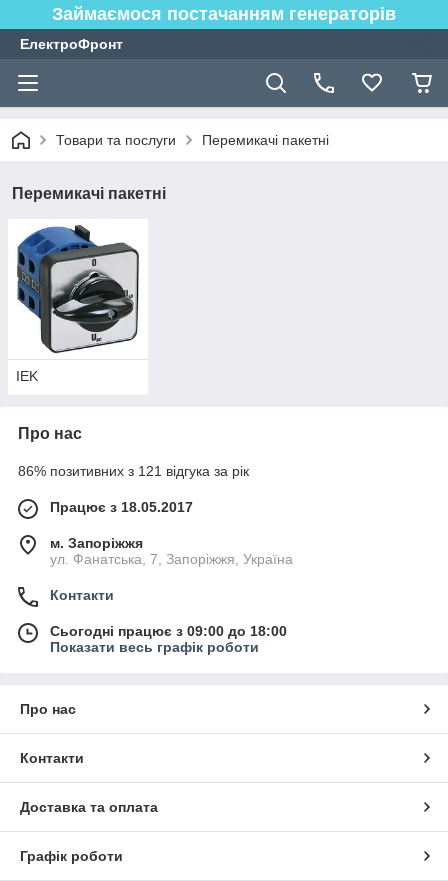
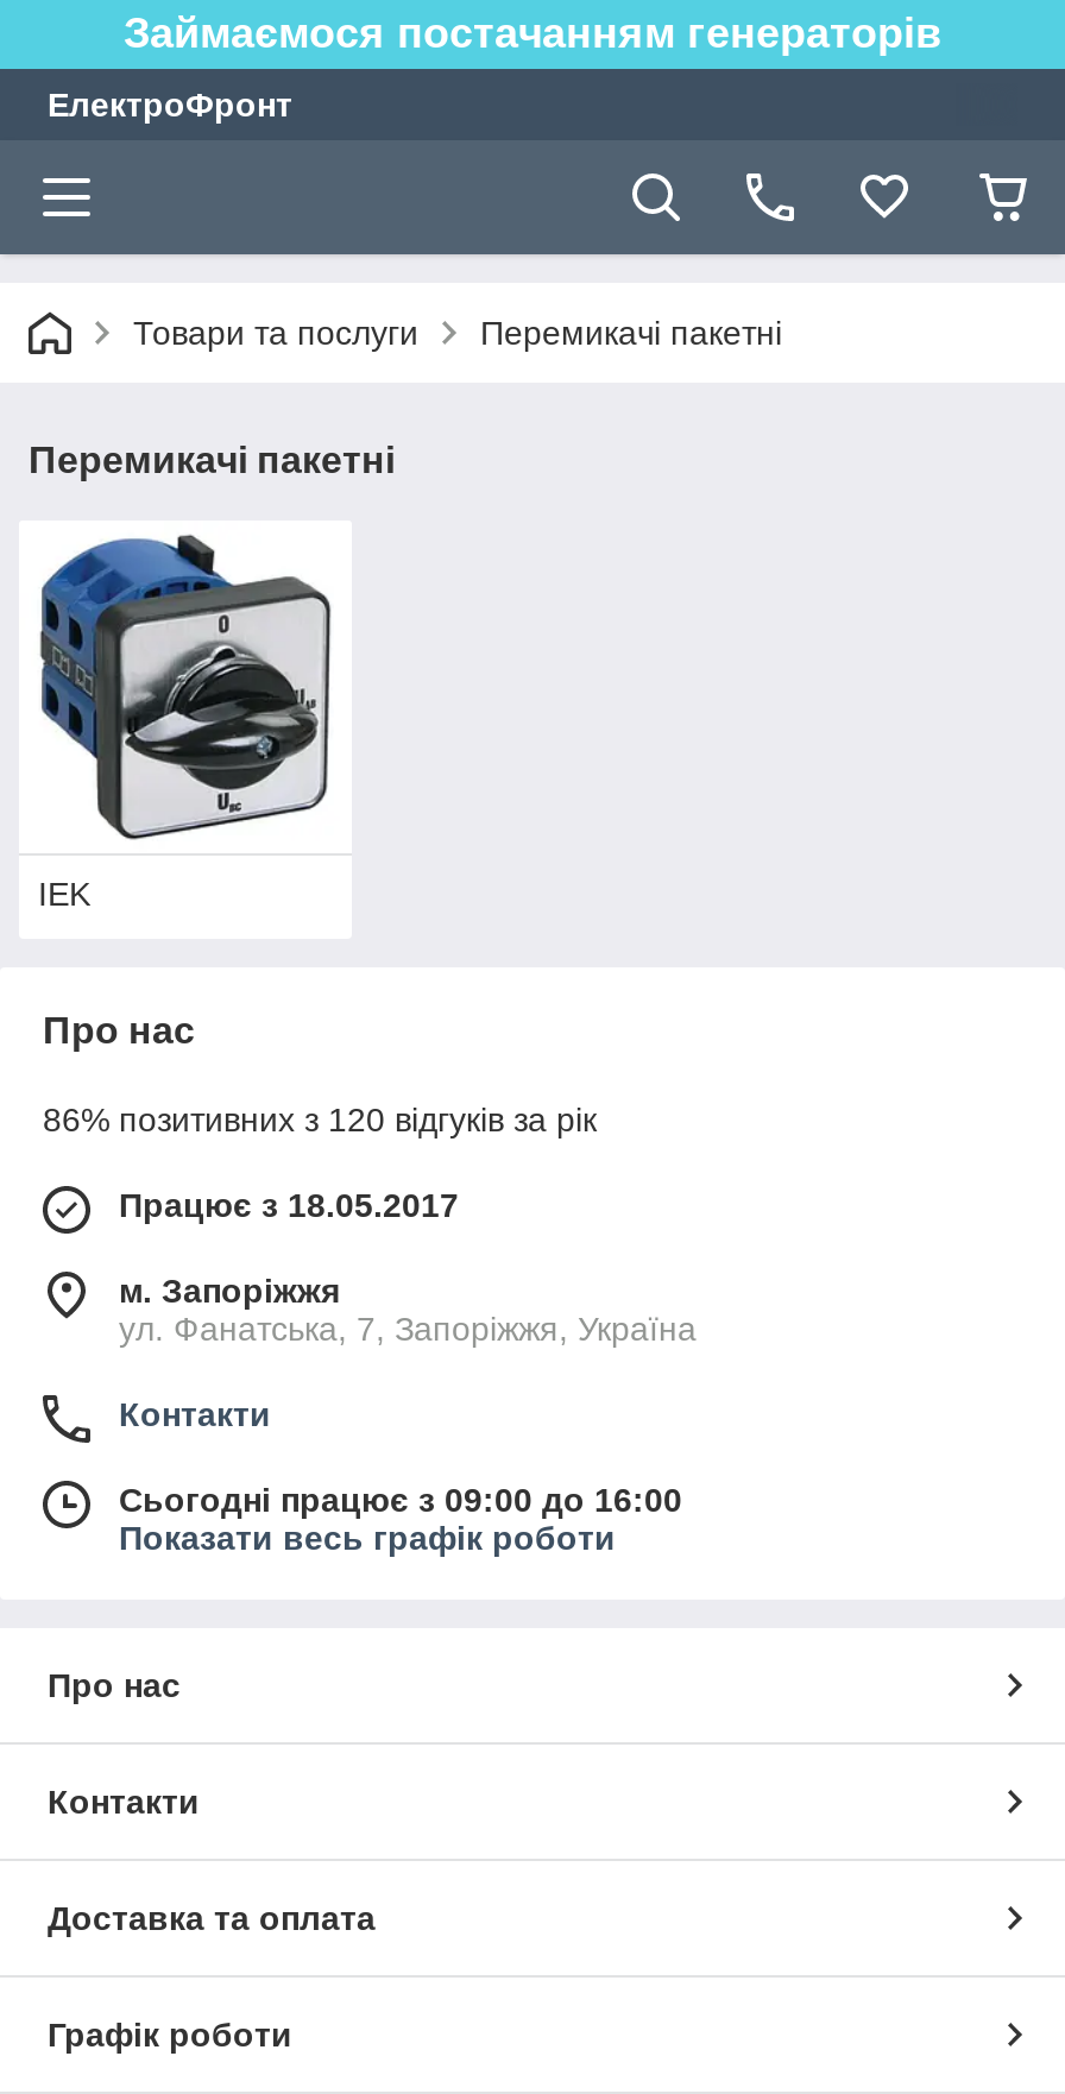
- 86% позитивних з 121 відгука за рік
+ 86% позитивних з 120 відгуків за рік

- Сьогодні працює з 09:00 до 18:00
+ Сьогодні працює з 09:00 до 16:00
